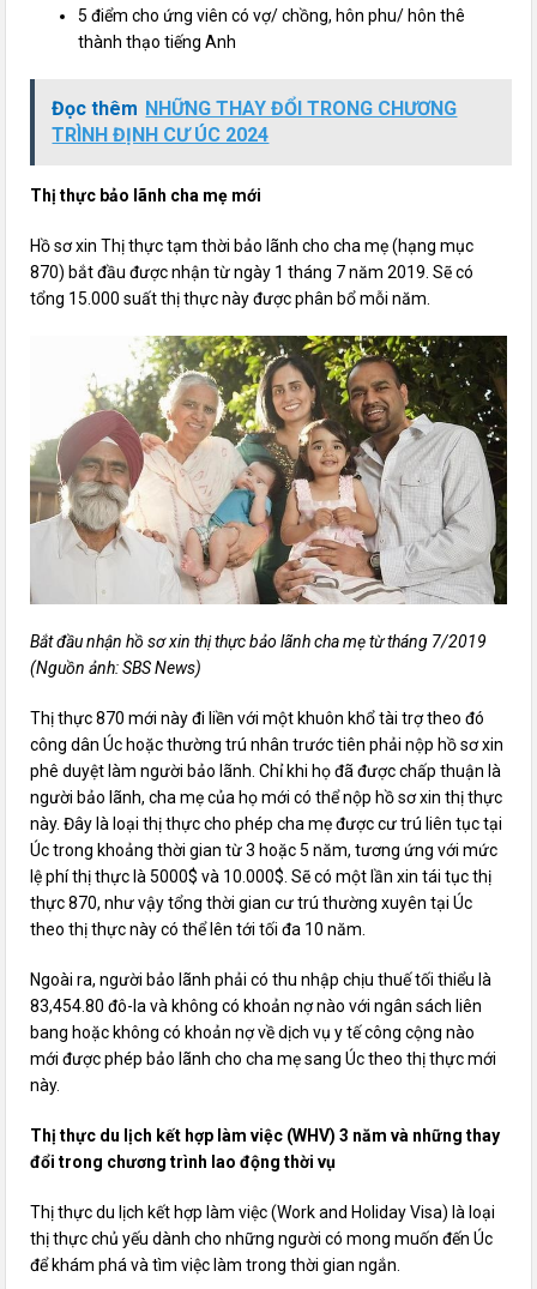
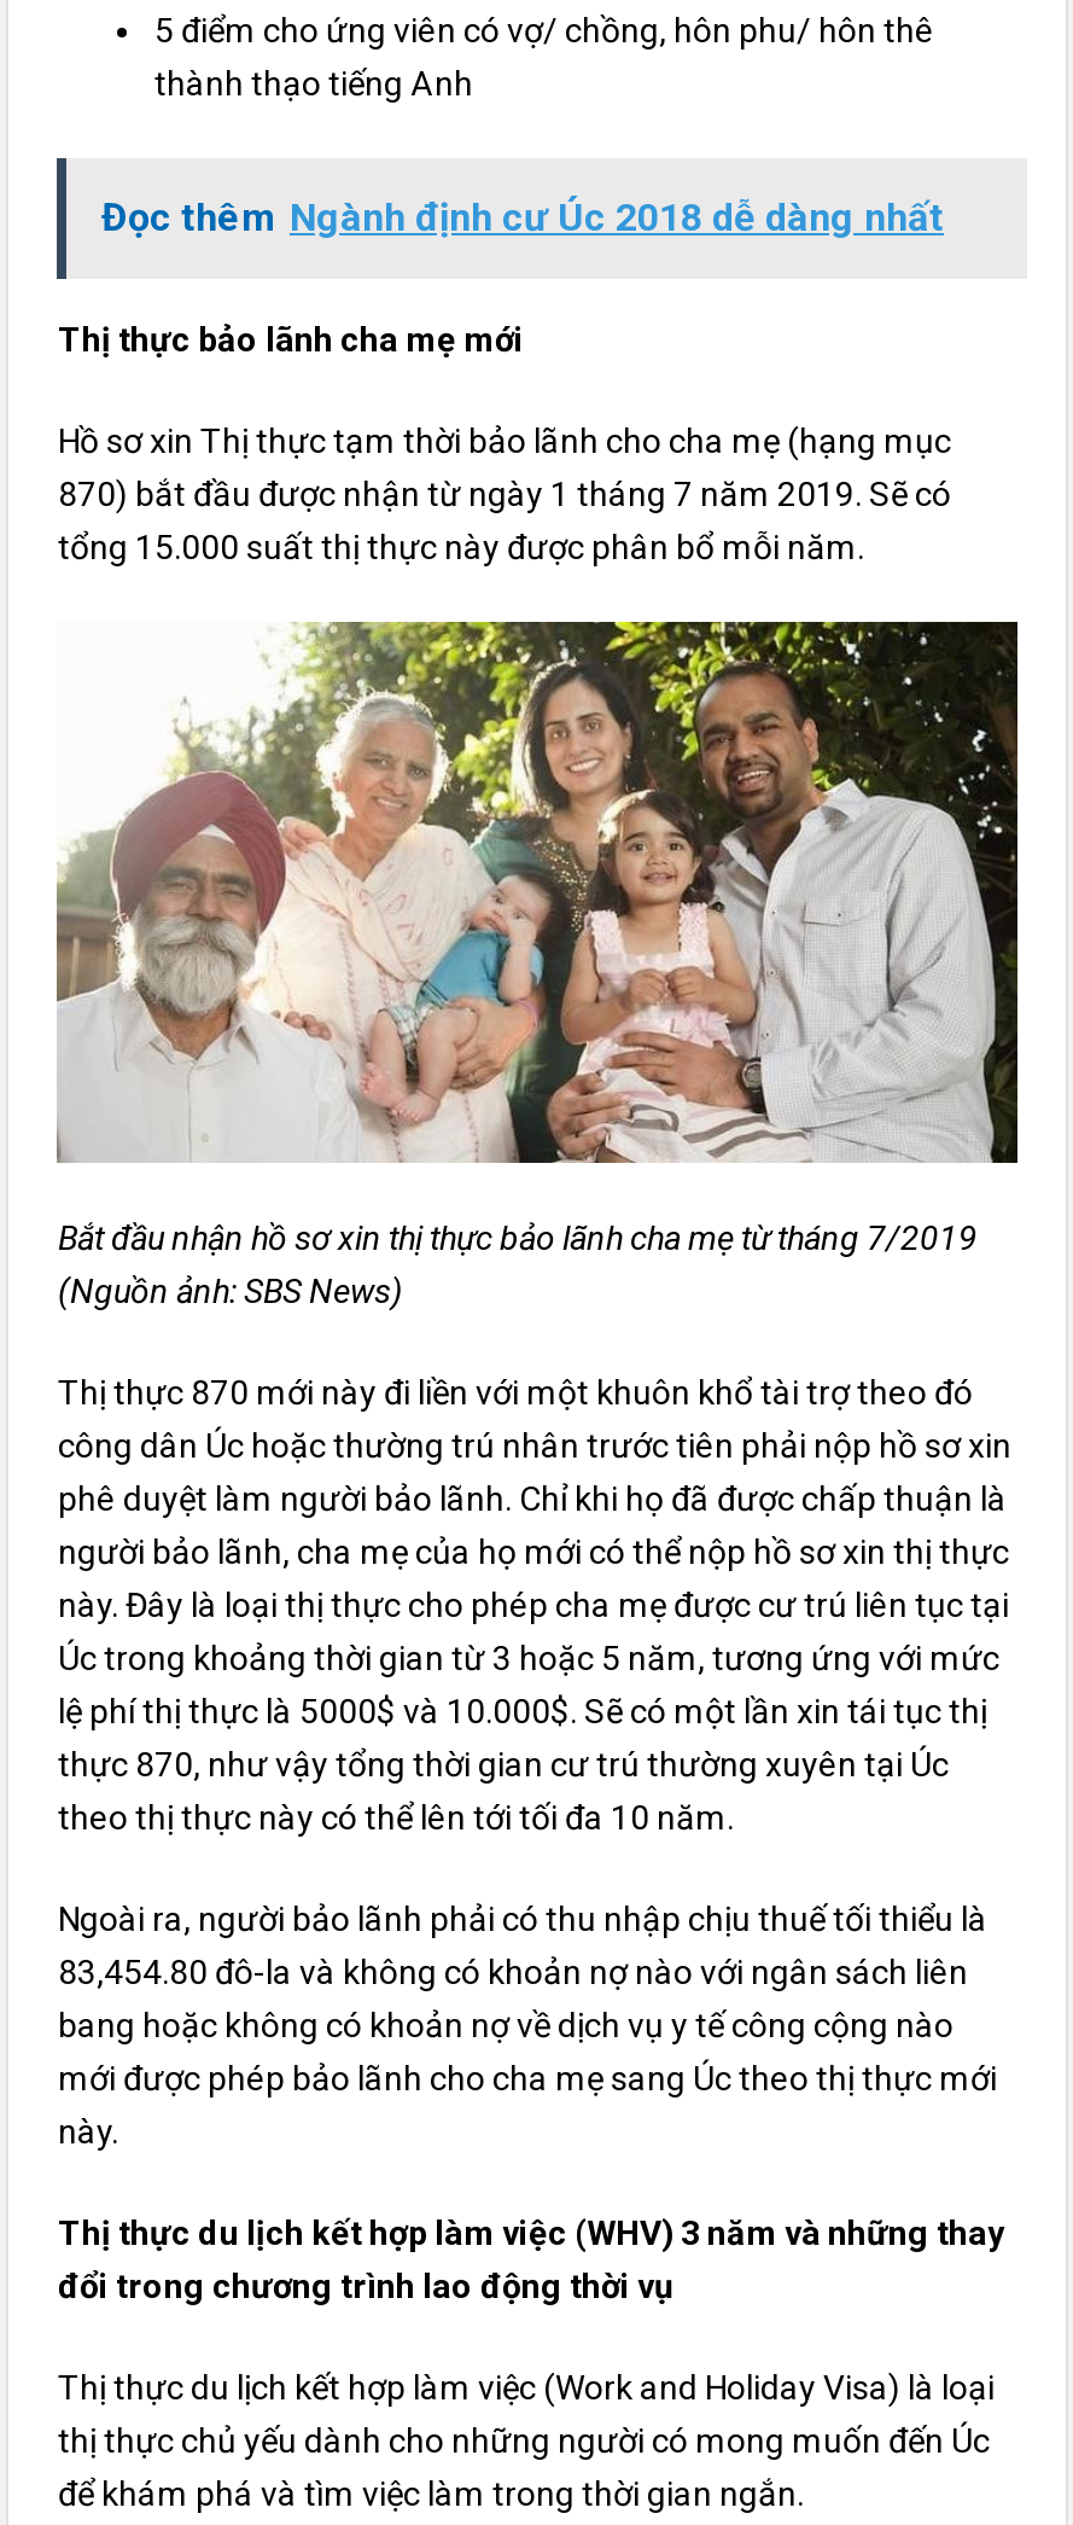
- Đọc thêm NHỮNG THAY ĐỔI TRONG CHƯƠNG
- TRÌNH ĐỊNH CƯ ÚC 2024
+ Đọc thêm Ngành định cư Úc 2018 dễ dàng nhất
